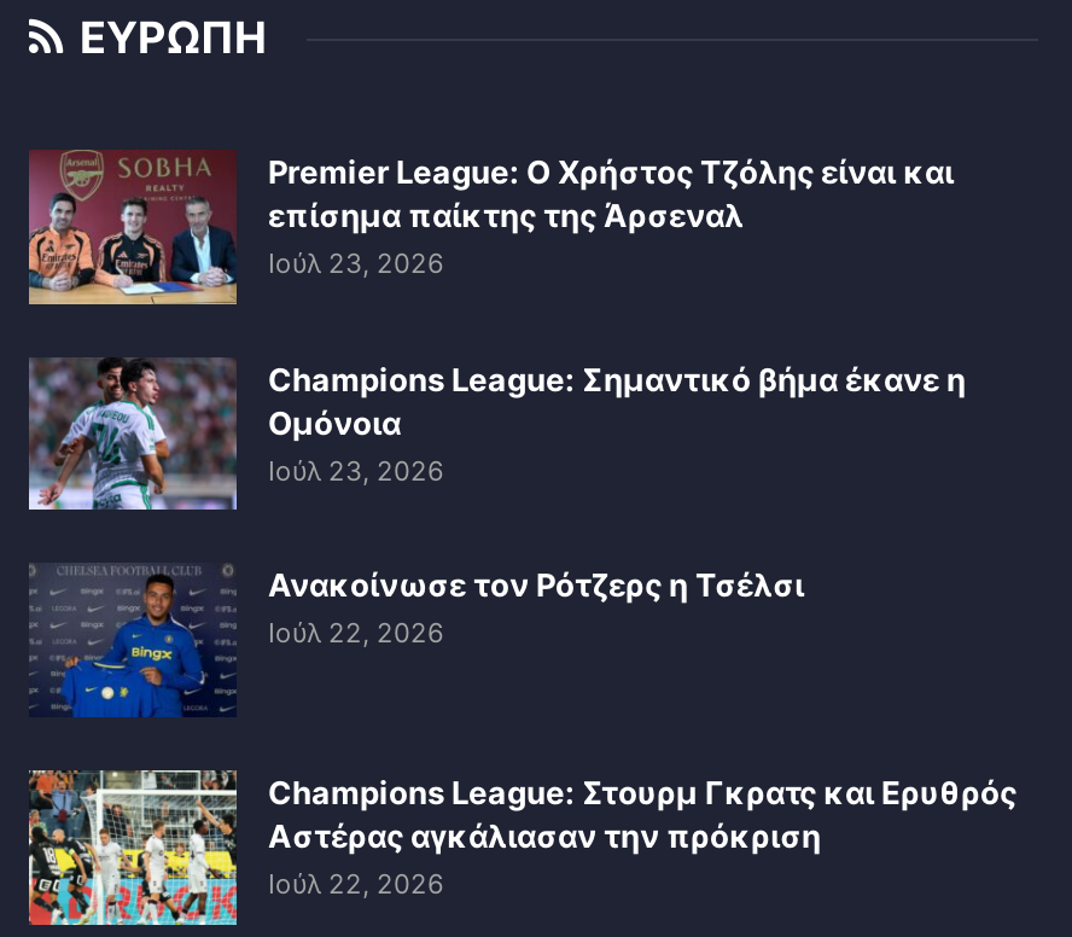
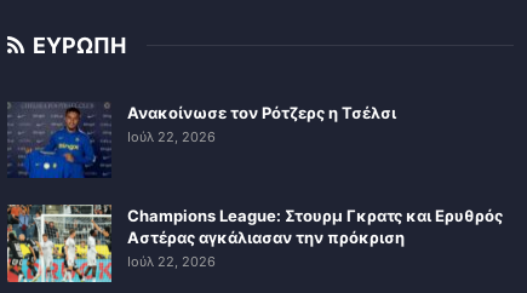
- [image]
- Premier League: Ο Χρήστος Τζόλης είναι και
- επίσημα παίκτης της Άρσεναλ
- Ιούλ 23, 2026
- Champions League: Σημαντικό βήμα έκανε η
- Ομόνοια
- Ιούλ 23, 2026

- [image]
